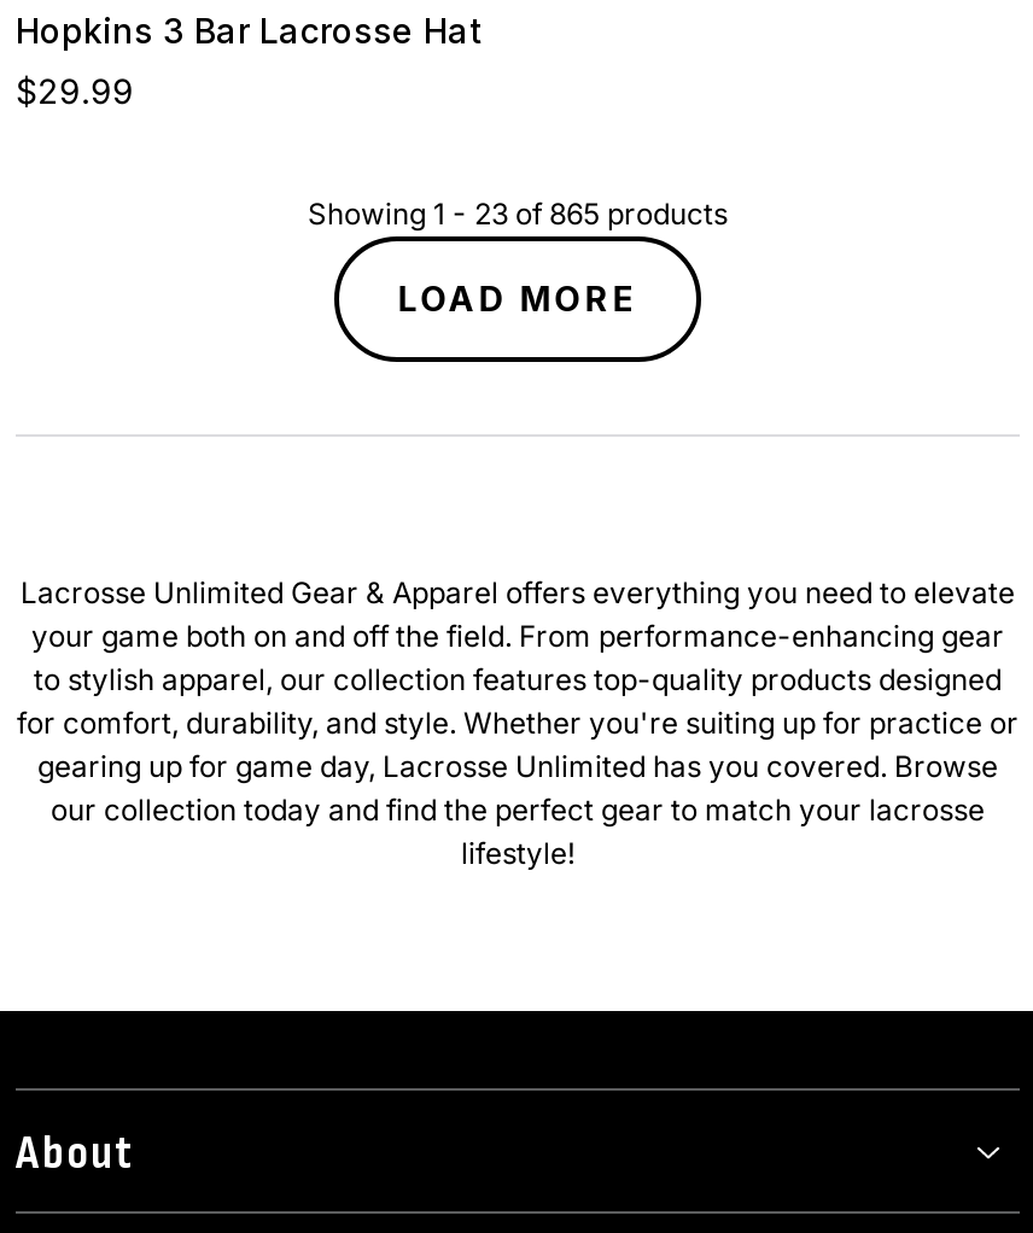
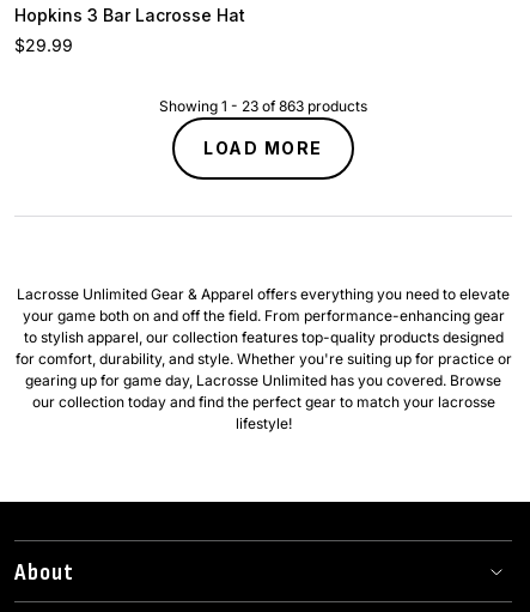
- Showing 1 - 23 of 865 products
+ Showing 1 - 23 of 863 products
